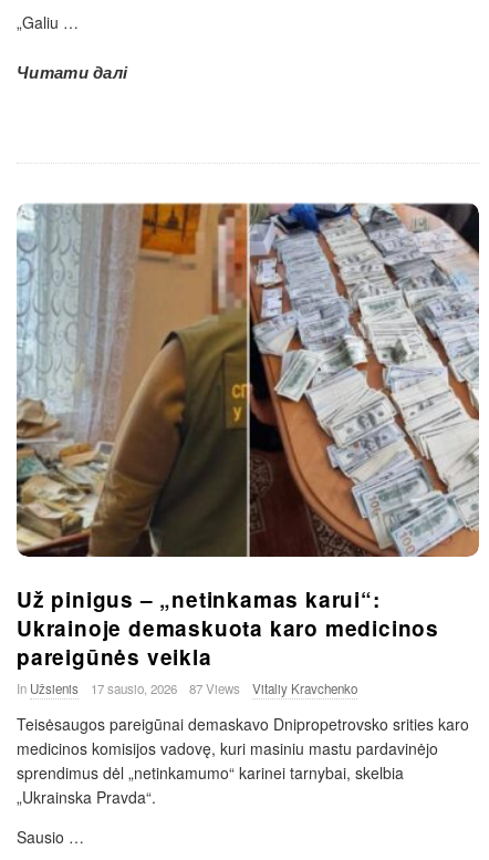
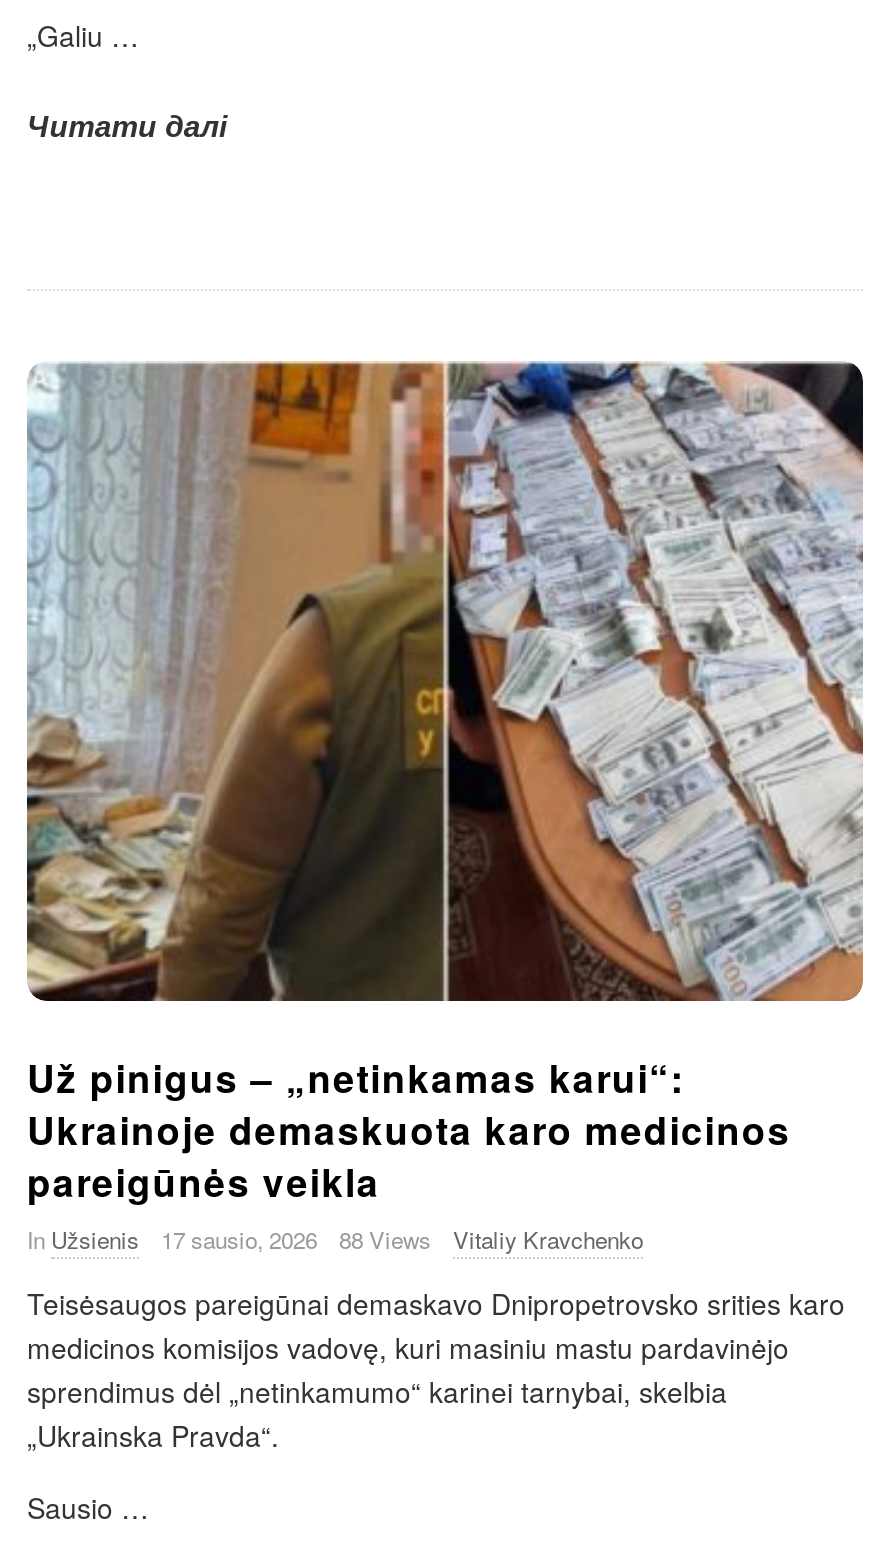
- In Užsienis 17 sausio, 2026 87 Views Vitaliy Kravchenko
+ In Užsienis 17 sausio, 2026 88 Views Vitaliy Kravchenko
